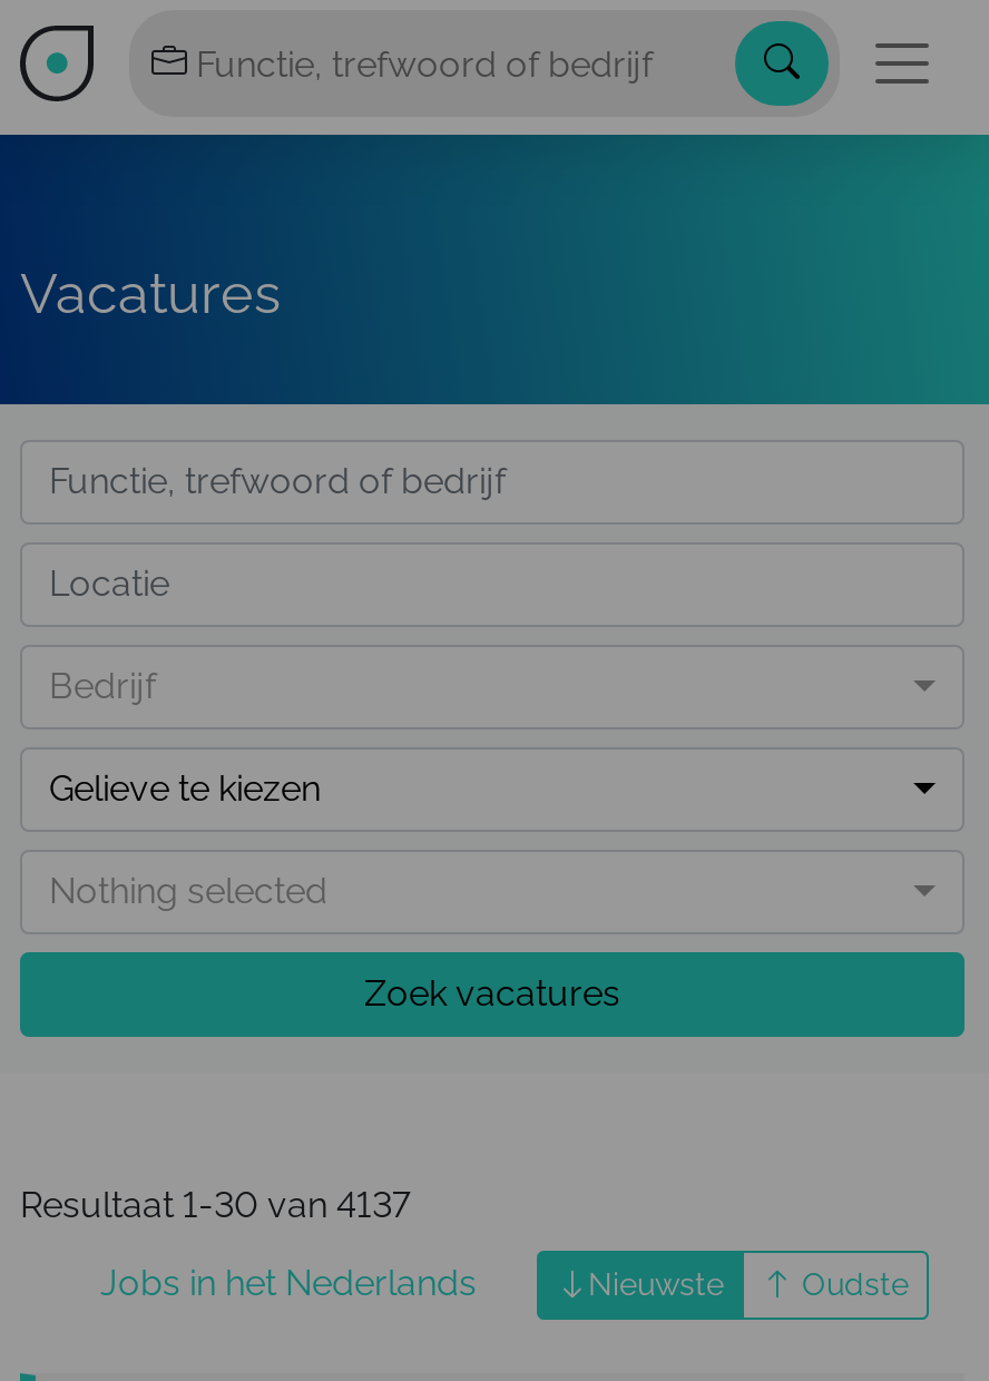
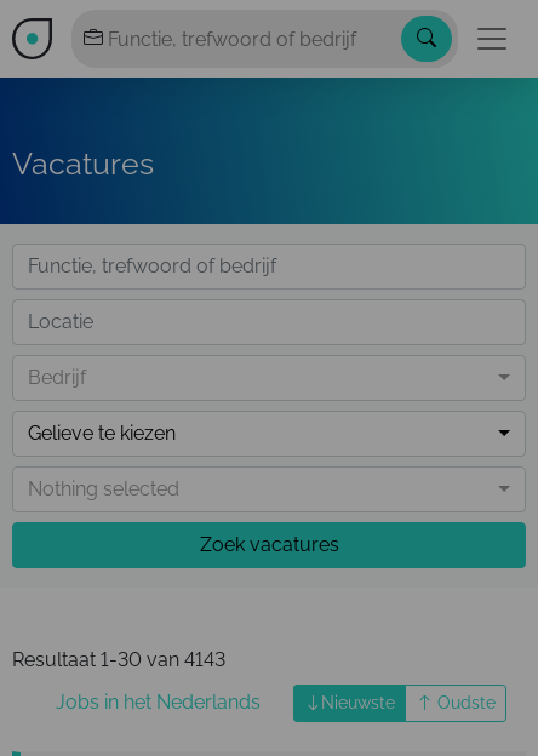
- Resultaat 1-30 van 4137
+ Resultaat 1-30 van 4143
